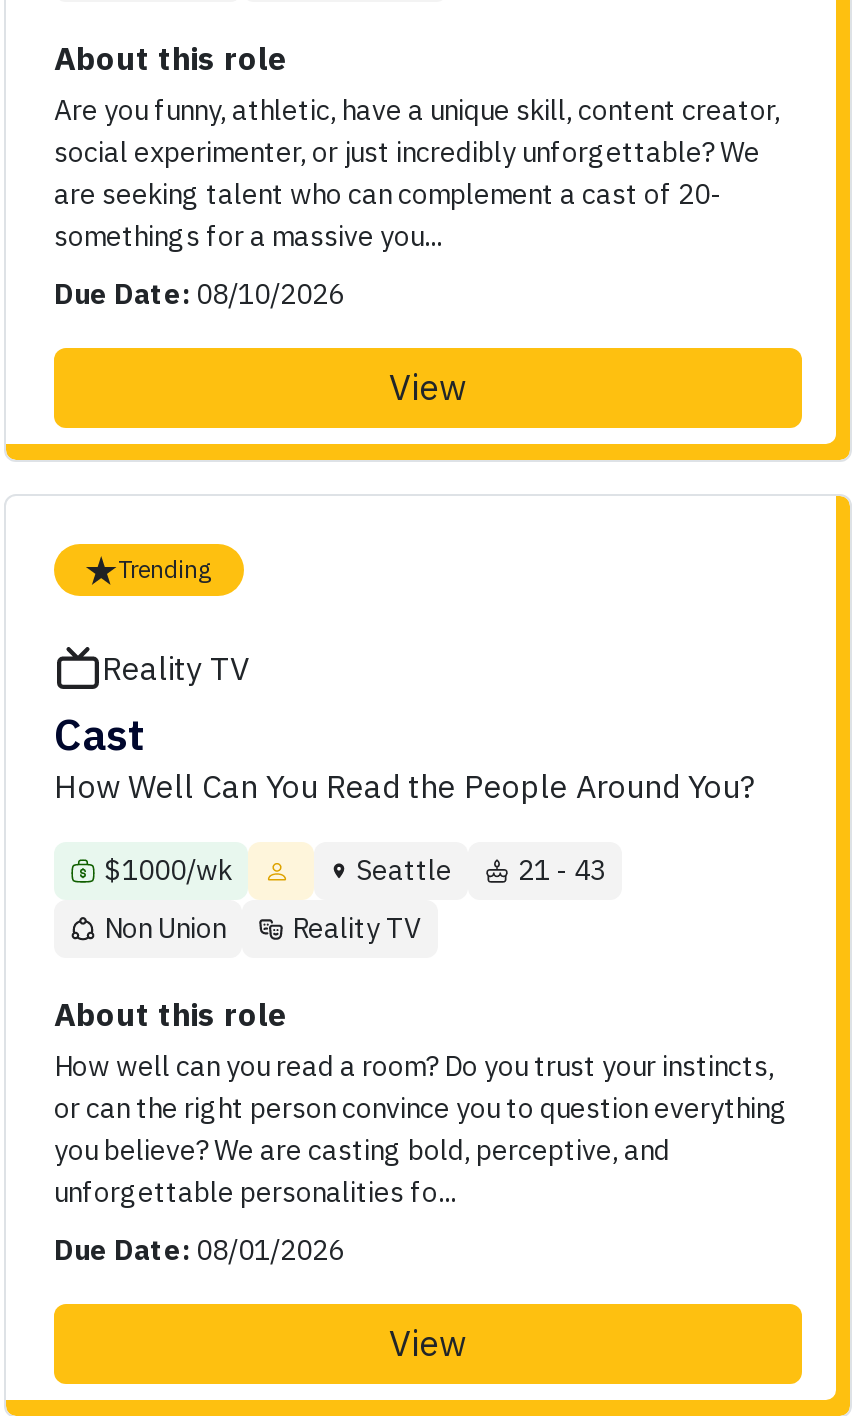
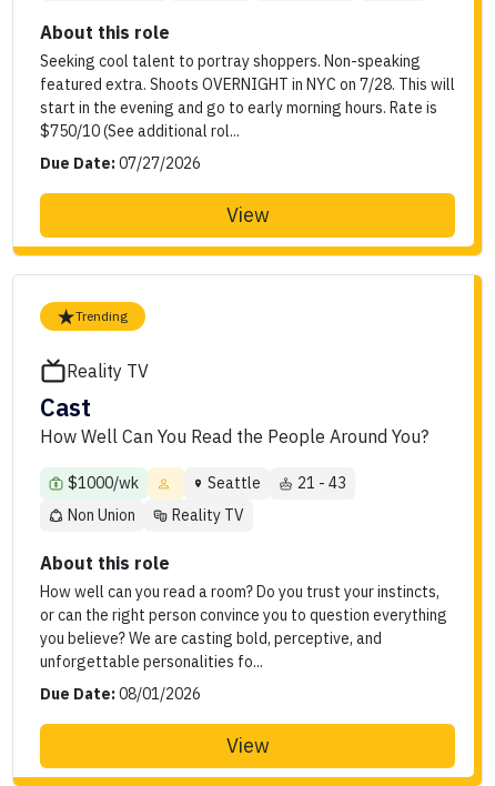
- Are you funny, athletic, have a unique skill, content creator,
- social experimenter, or just incredibly unforgettable? We
- are seeking talent who can complement a cast of 20-
- somethings for a massive you...
+ Seeking cool talent to portray shoppers. Non-speaking
+ featured extra. Shoots OVERNIGHT in NYC on 7/28. This will
+ start in the evening and go to early morning hours. Rate is
+ $750/10 (See additional rol...

- Due Date: 08/10/2026
+ Due Date: 07/27/2026
